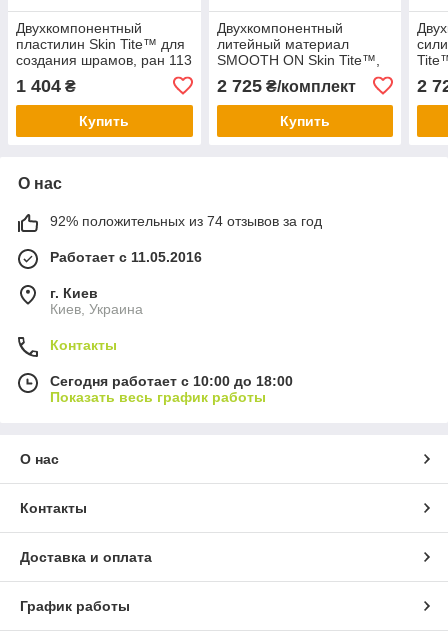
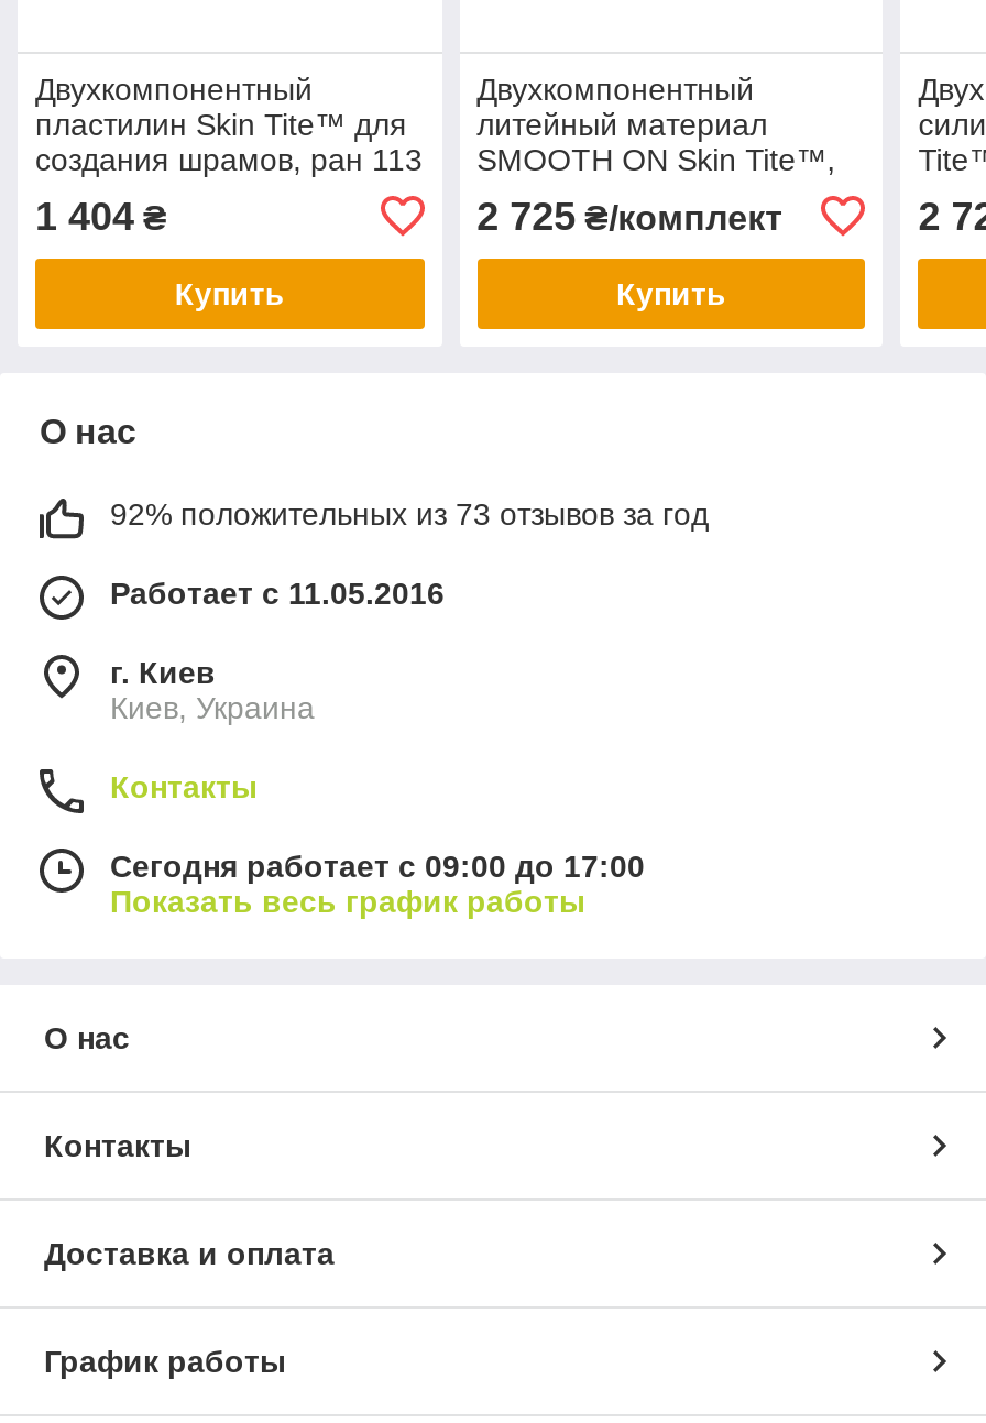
- 92% положительных из 74 отзывов за год
+ 92% положительных из 73 отзывов за год

- Сегодня работает с 10:00 до 18:00
+ Сегодня работает с 09:00 до 17:00
